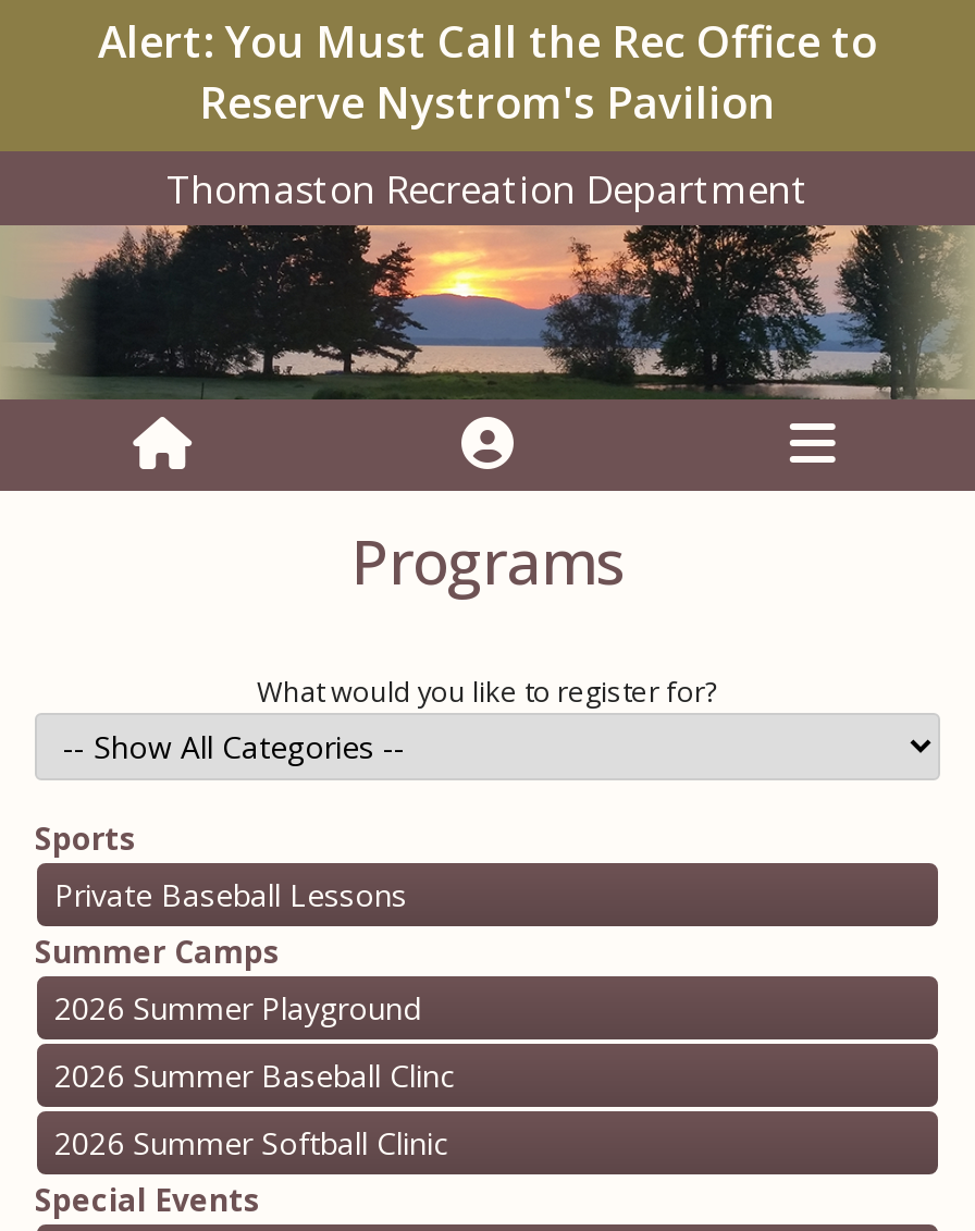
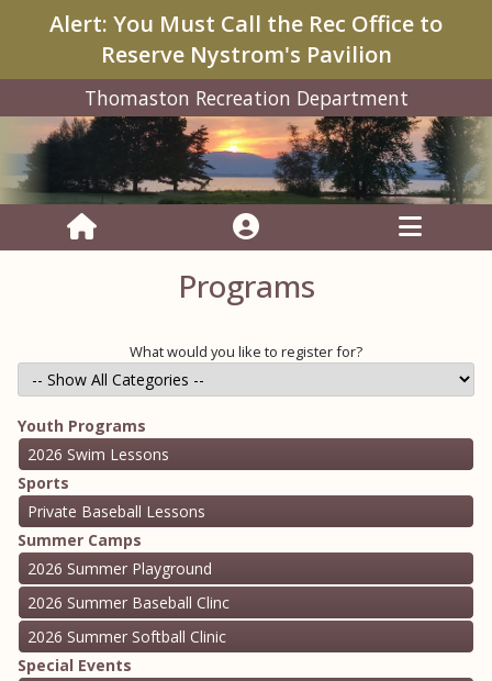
+ Youth Programs
+ 2026 Swim Lessons
